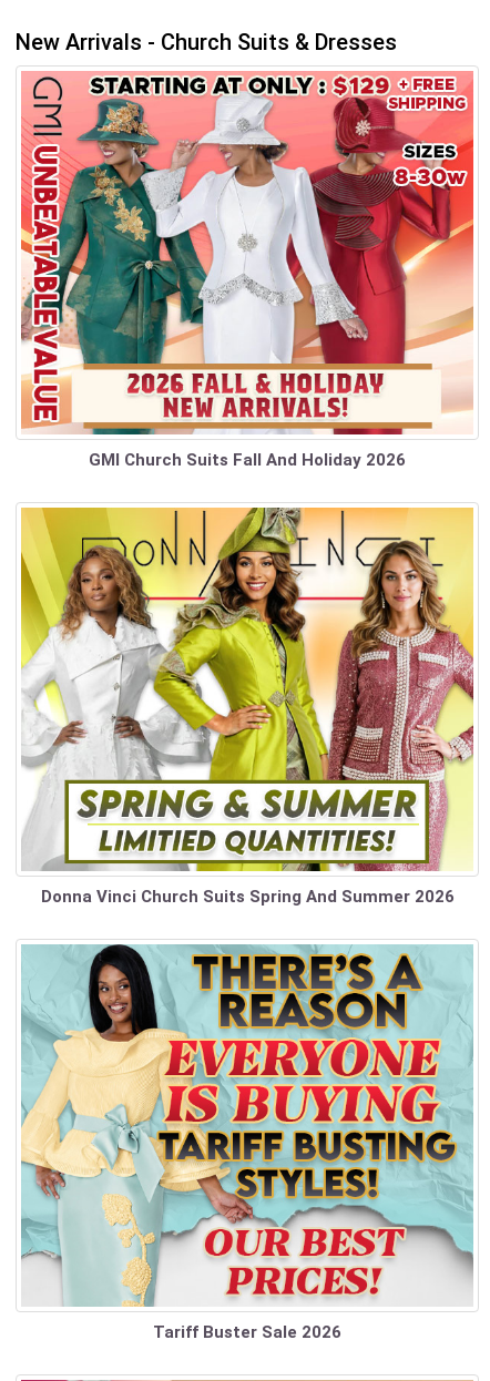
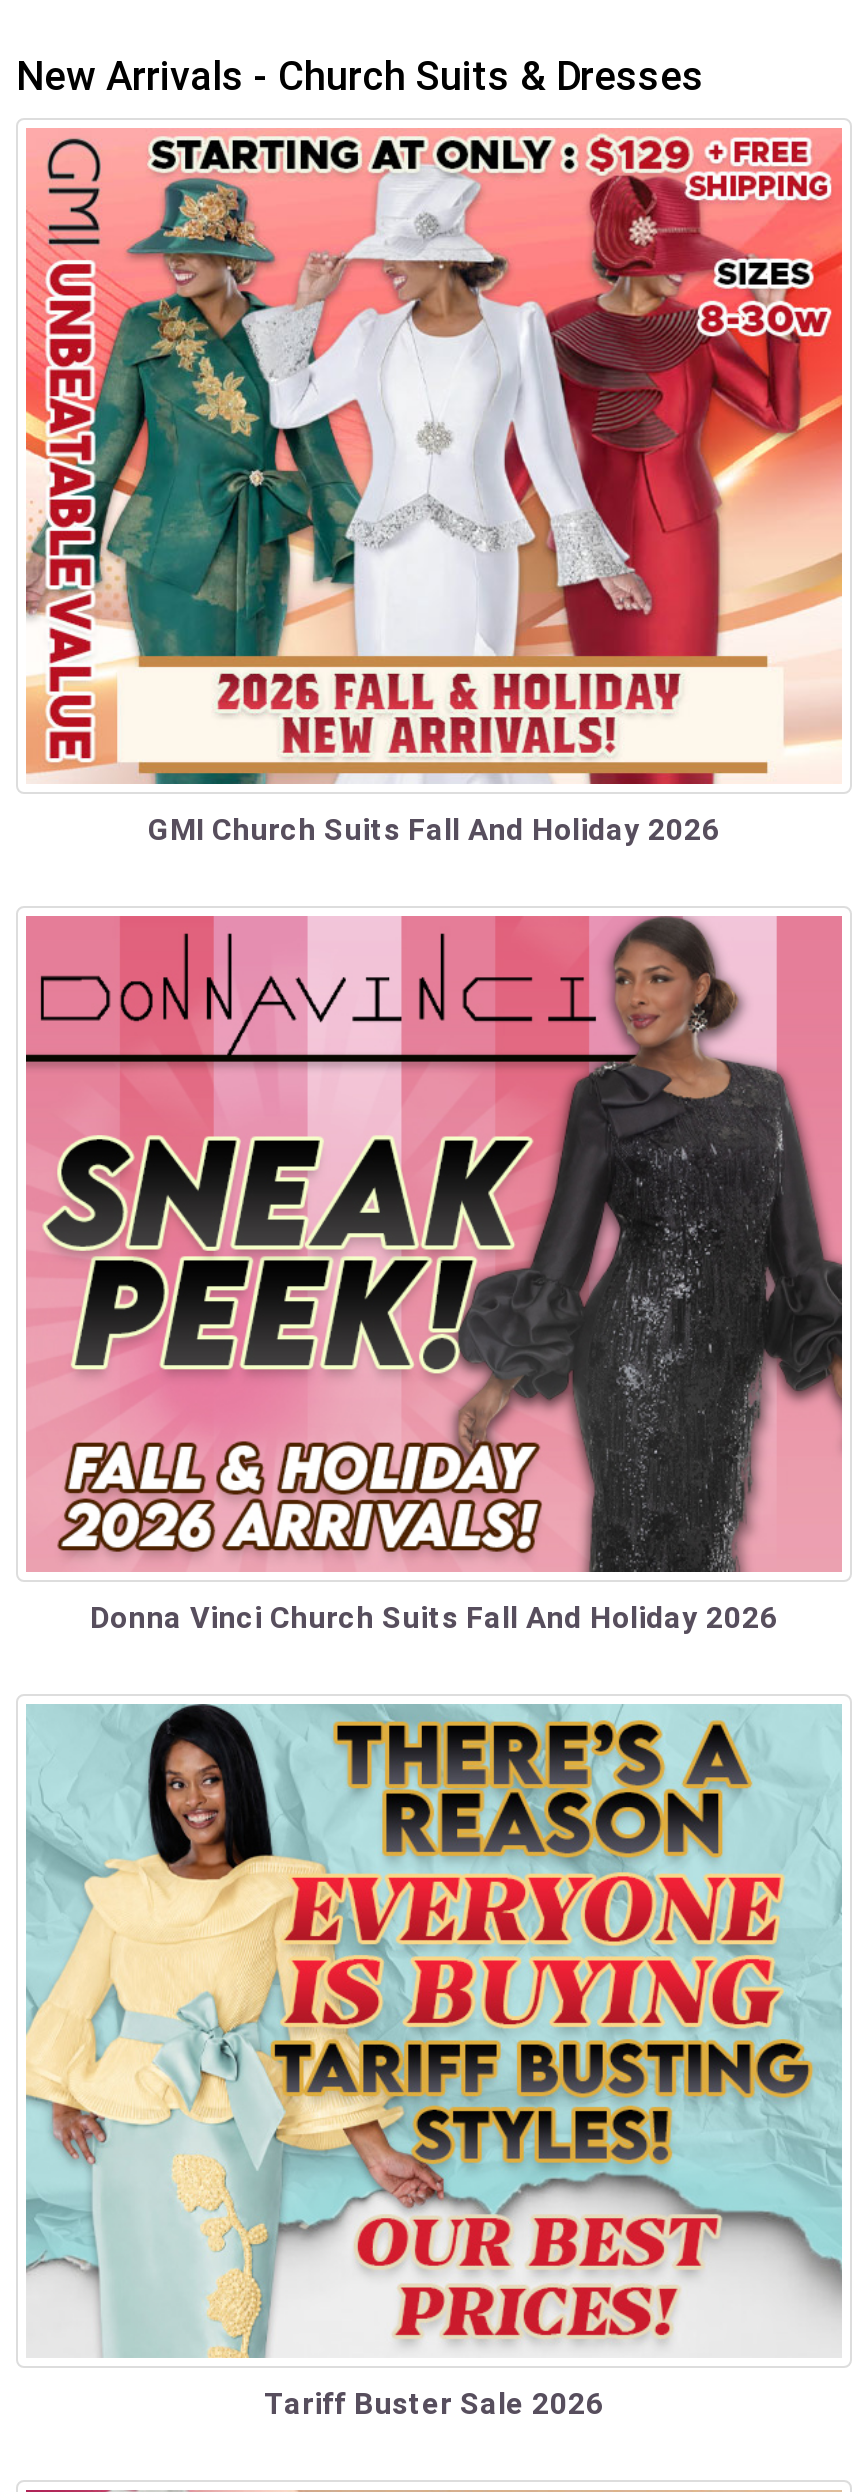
- [image]
- Donna Vinci Church Suits Spring And Summer 2026
+ [image]
+ Donna Vinci Church Suits Fall And Holiday 2026
